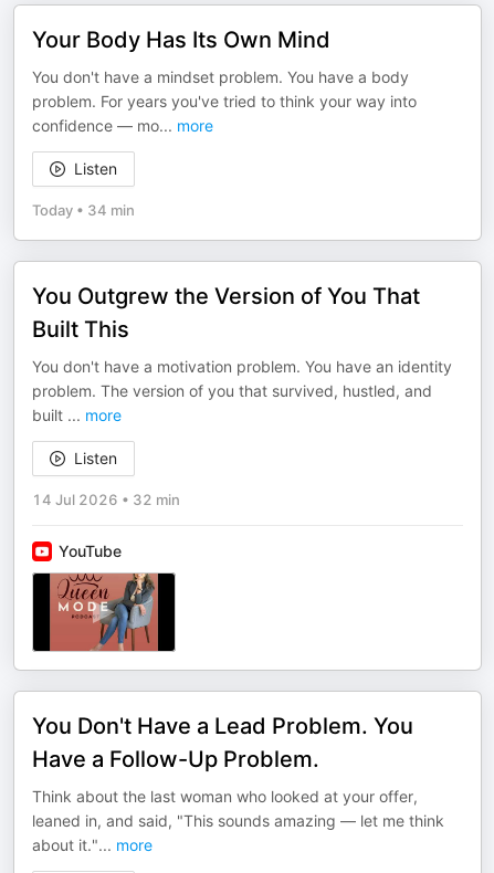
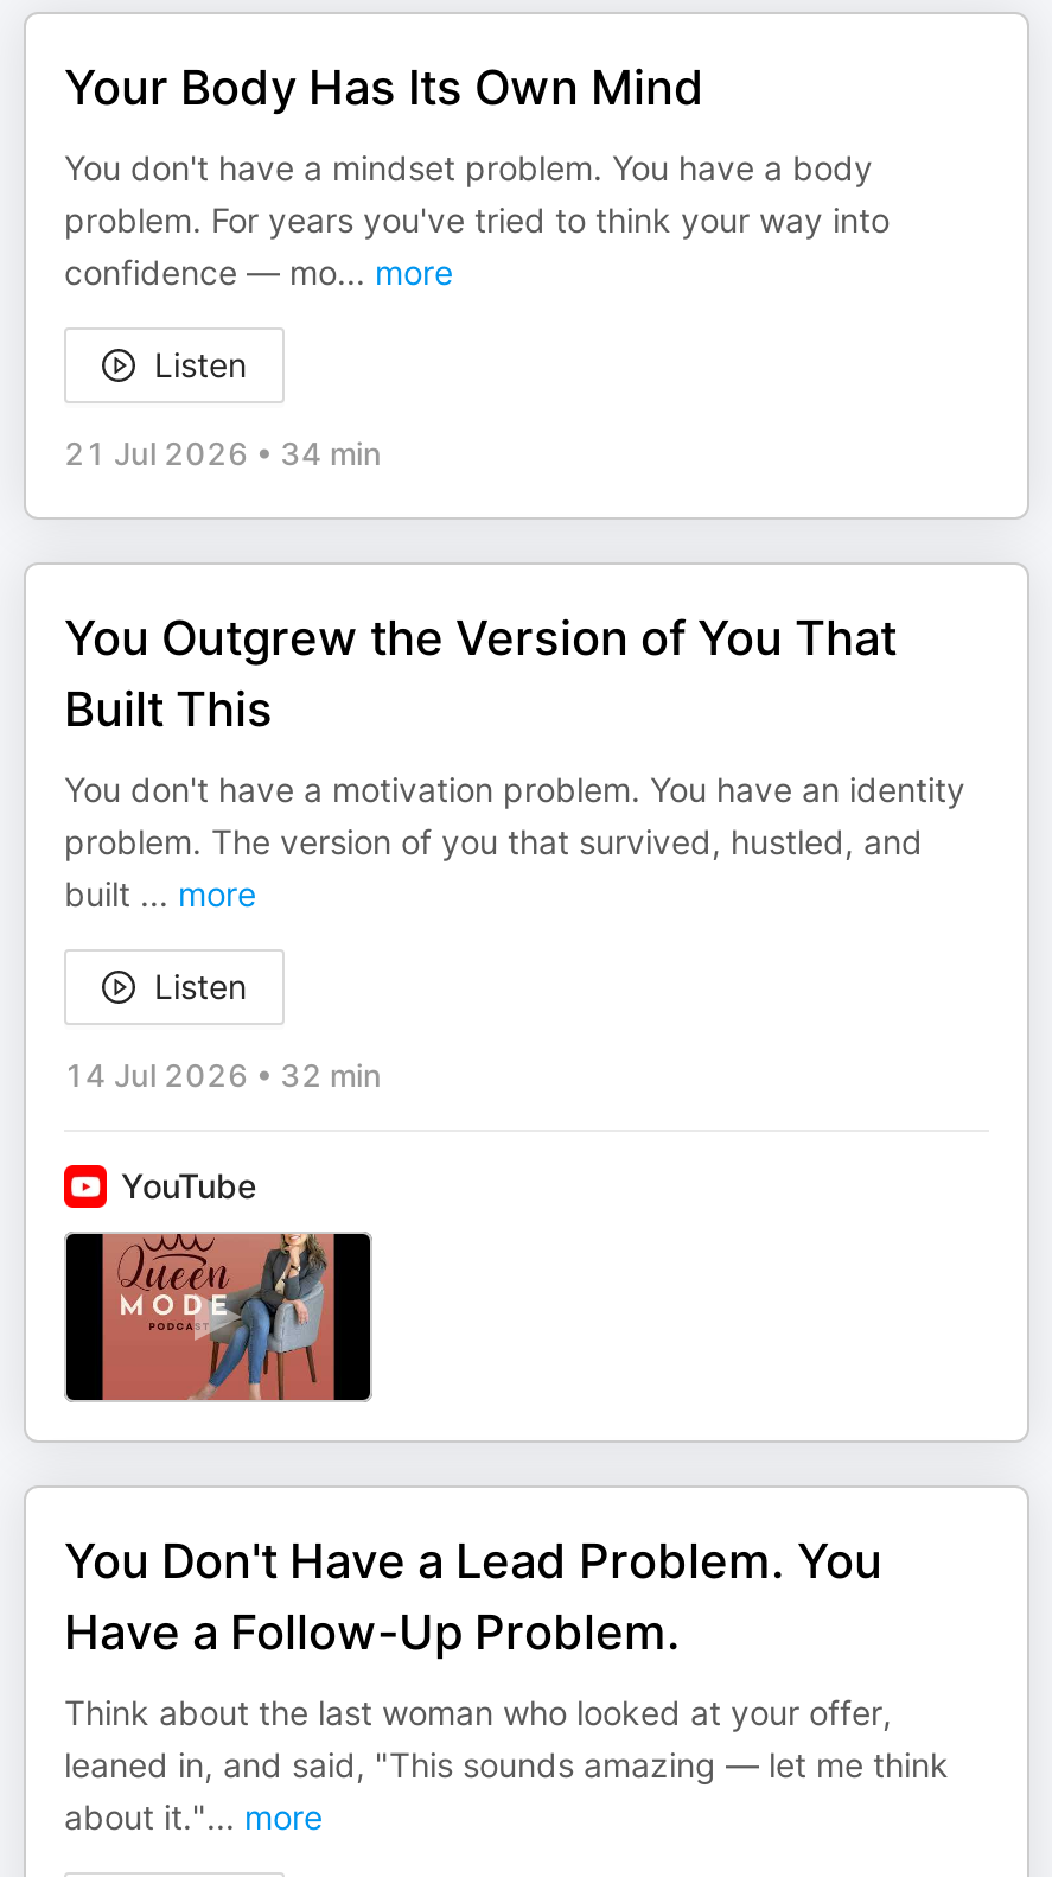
- Today • 34 min
+ 21 Jul 2026 • 34 min
